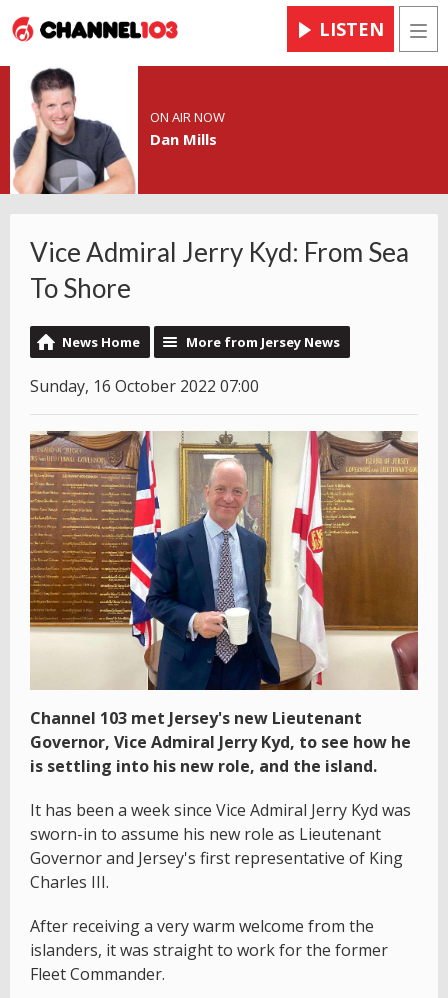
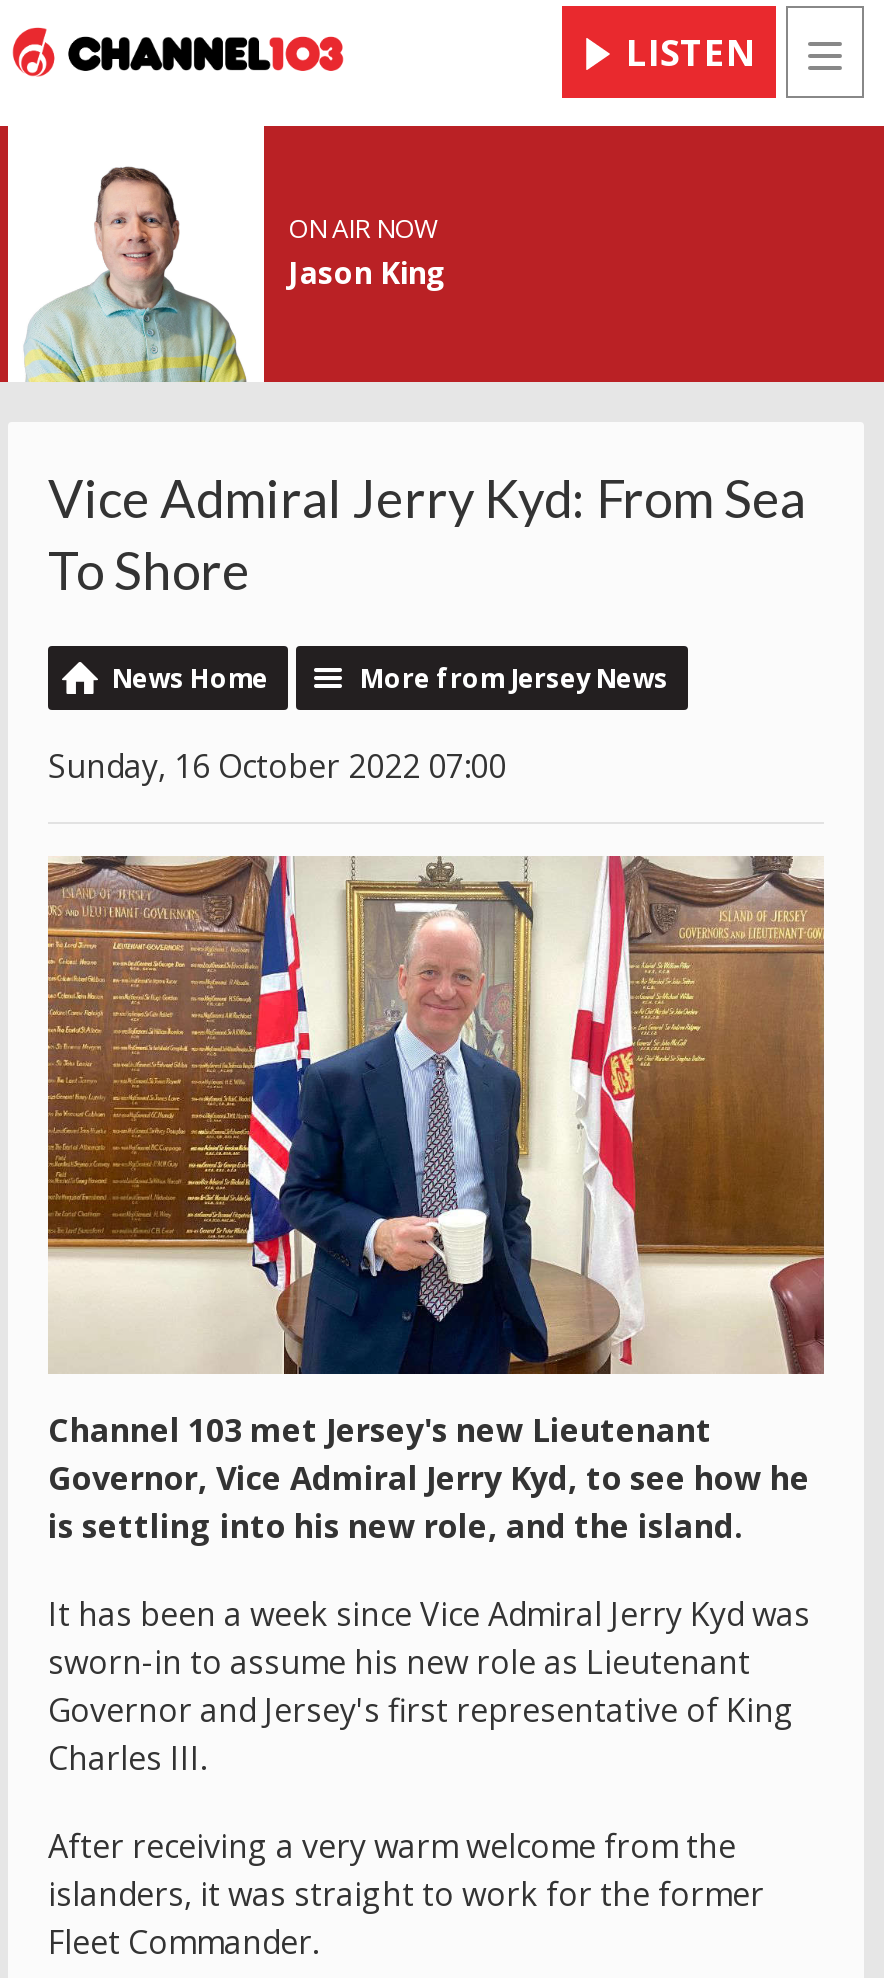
- [image]
- Dan Mills
+ [image]
+ Jason King
